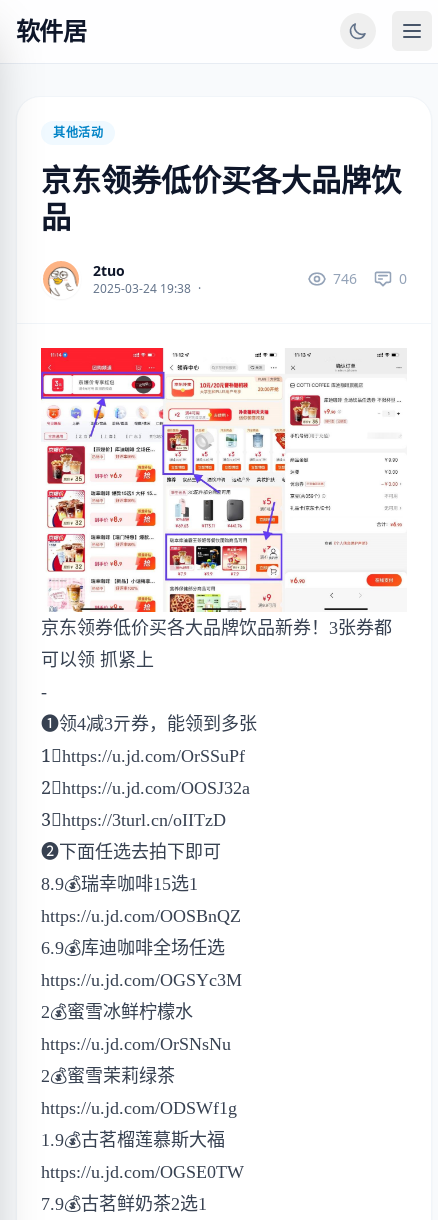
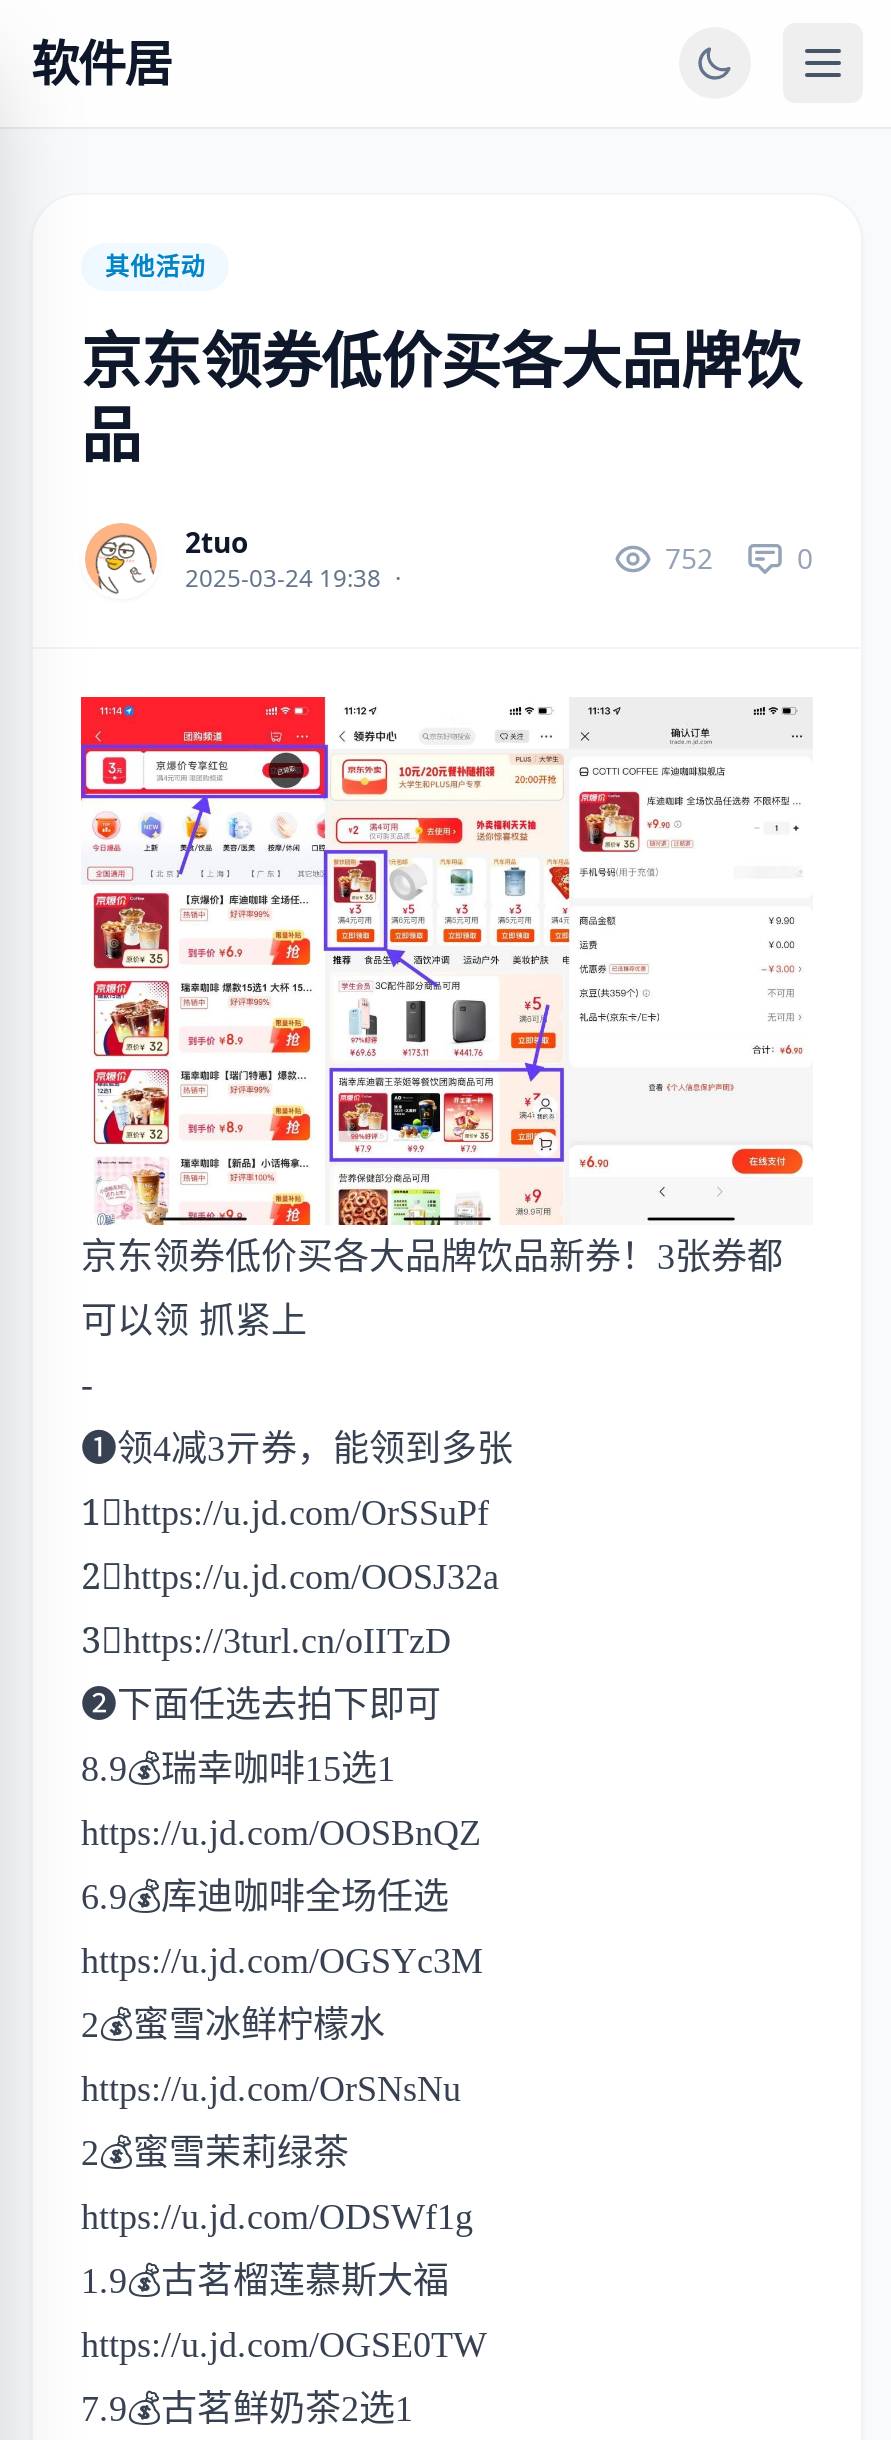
- 746
+ 752
